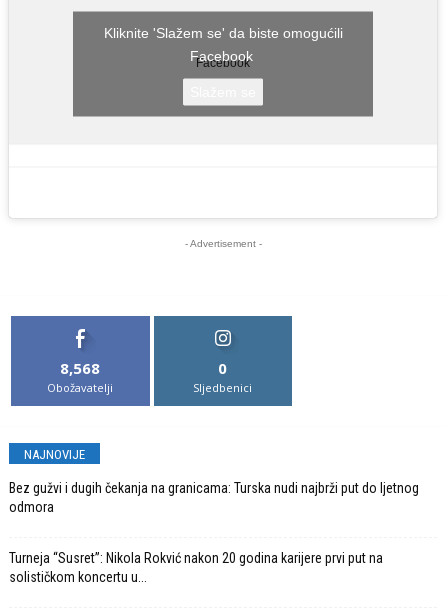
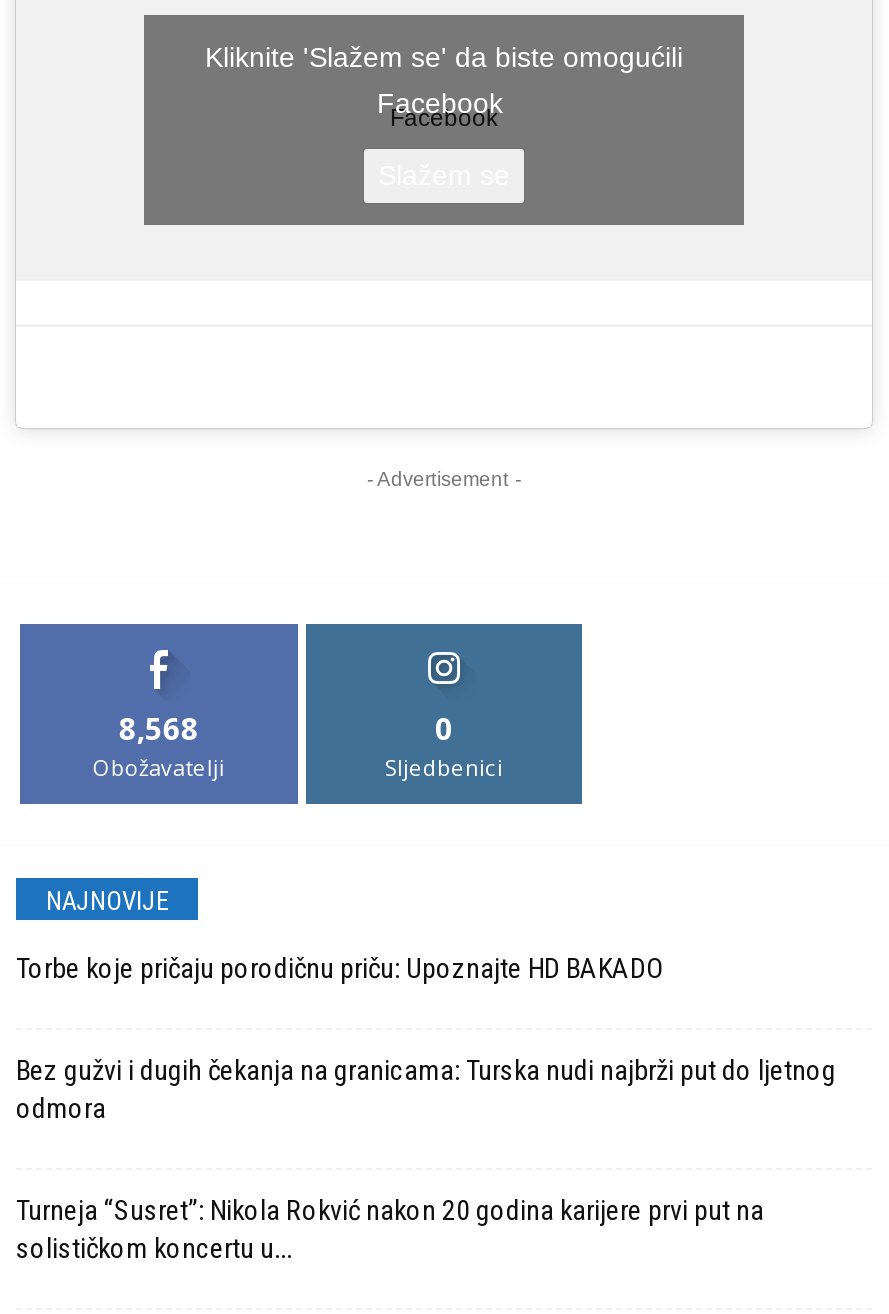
+ Torbe koje pričaju porodičnu priču: Upoznajte HD BAKADO
